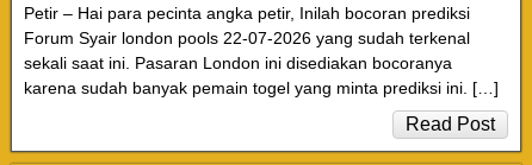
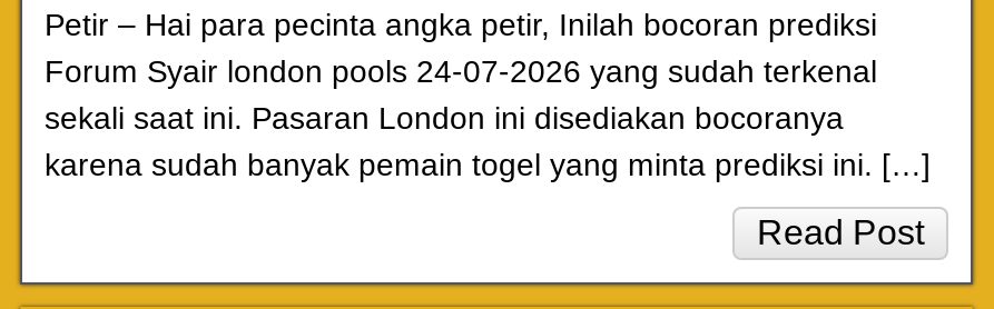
- Forum Syair london pools 22-07-2026 yang sudah terkenal
+ Forum Syair london pools 24-07-2026 yang sudah terkenal
